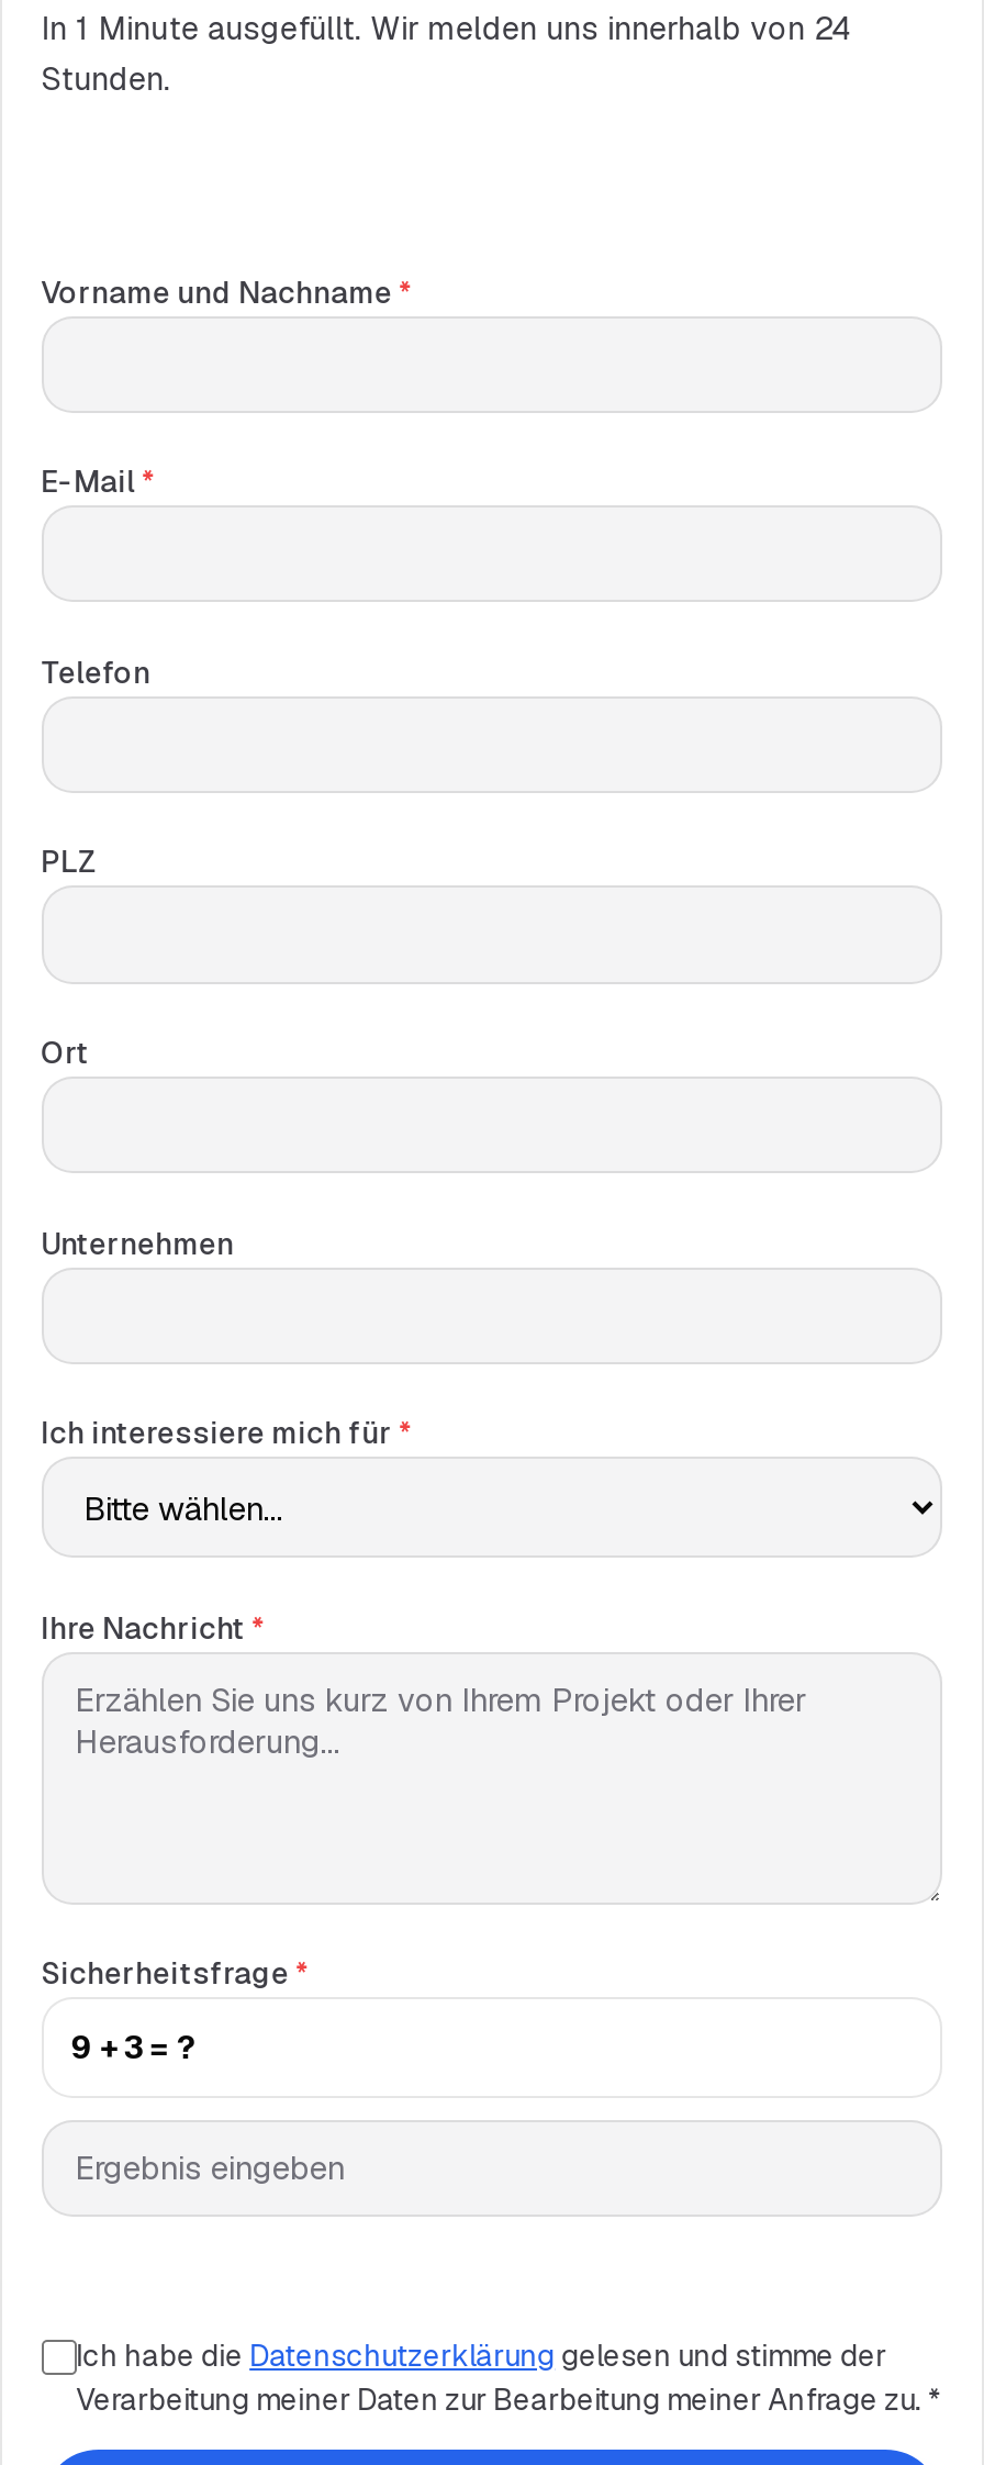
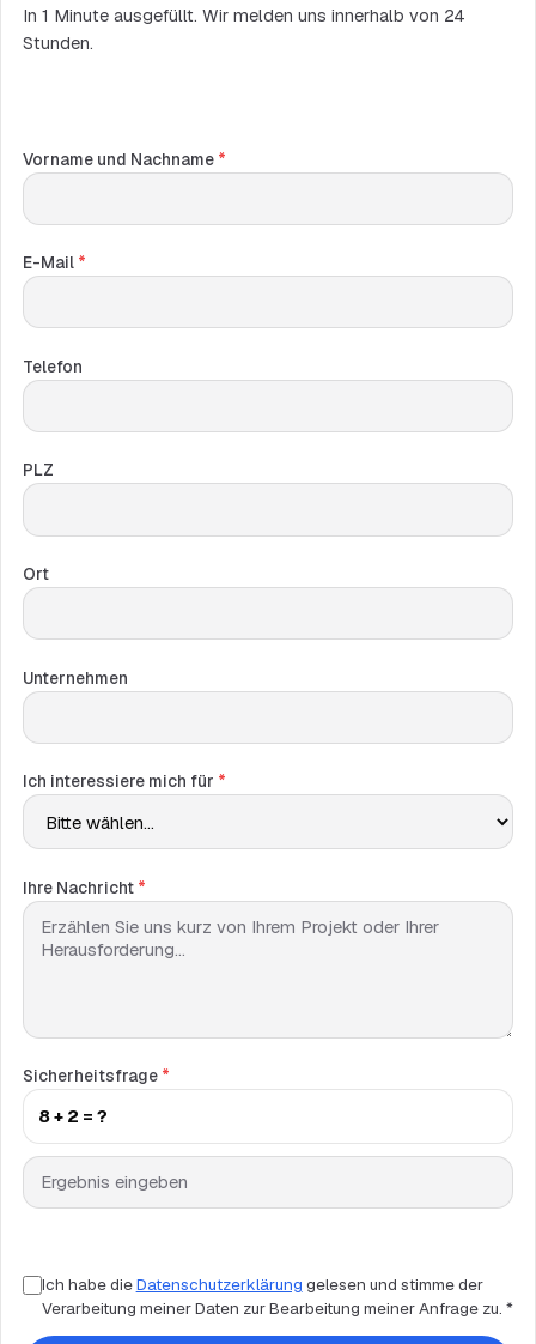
- 9 + 3 = ?
+ 8 + 2 = ?
